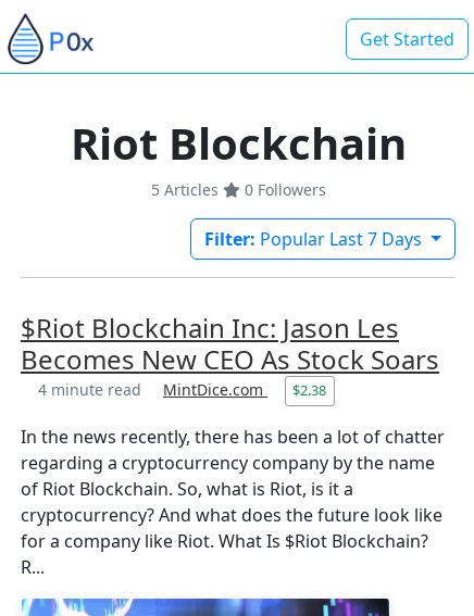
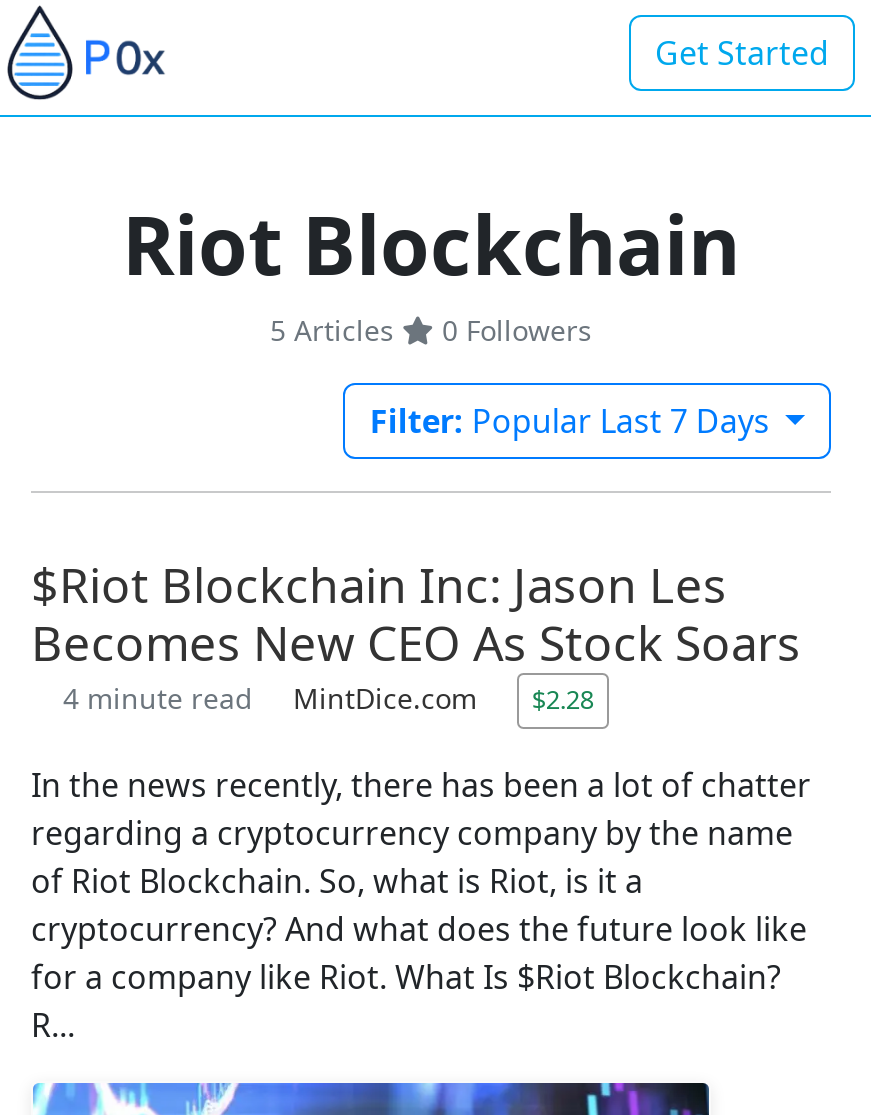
- 4 minute read MintDice.com $2.38
+ 4 minute read MintDice.com $2.28
